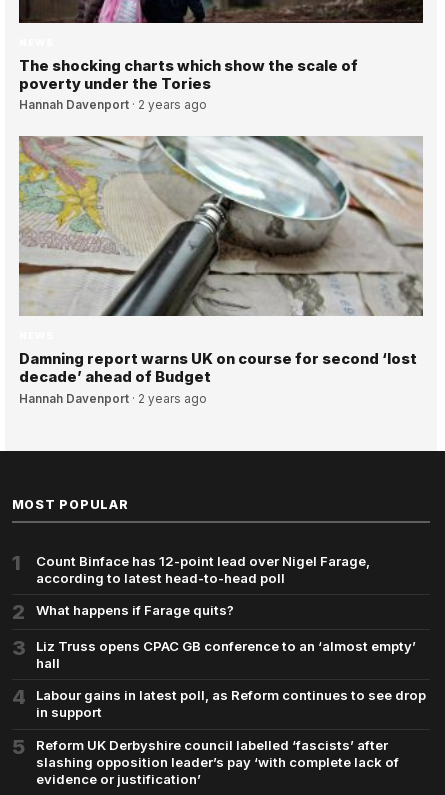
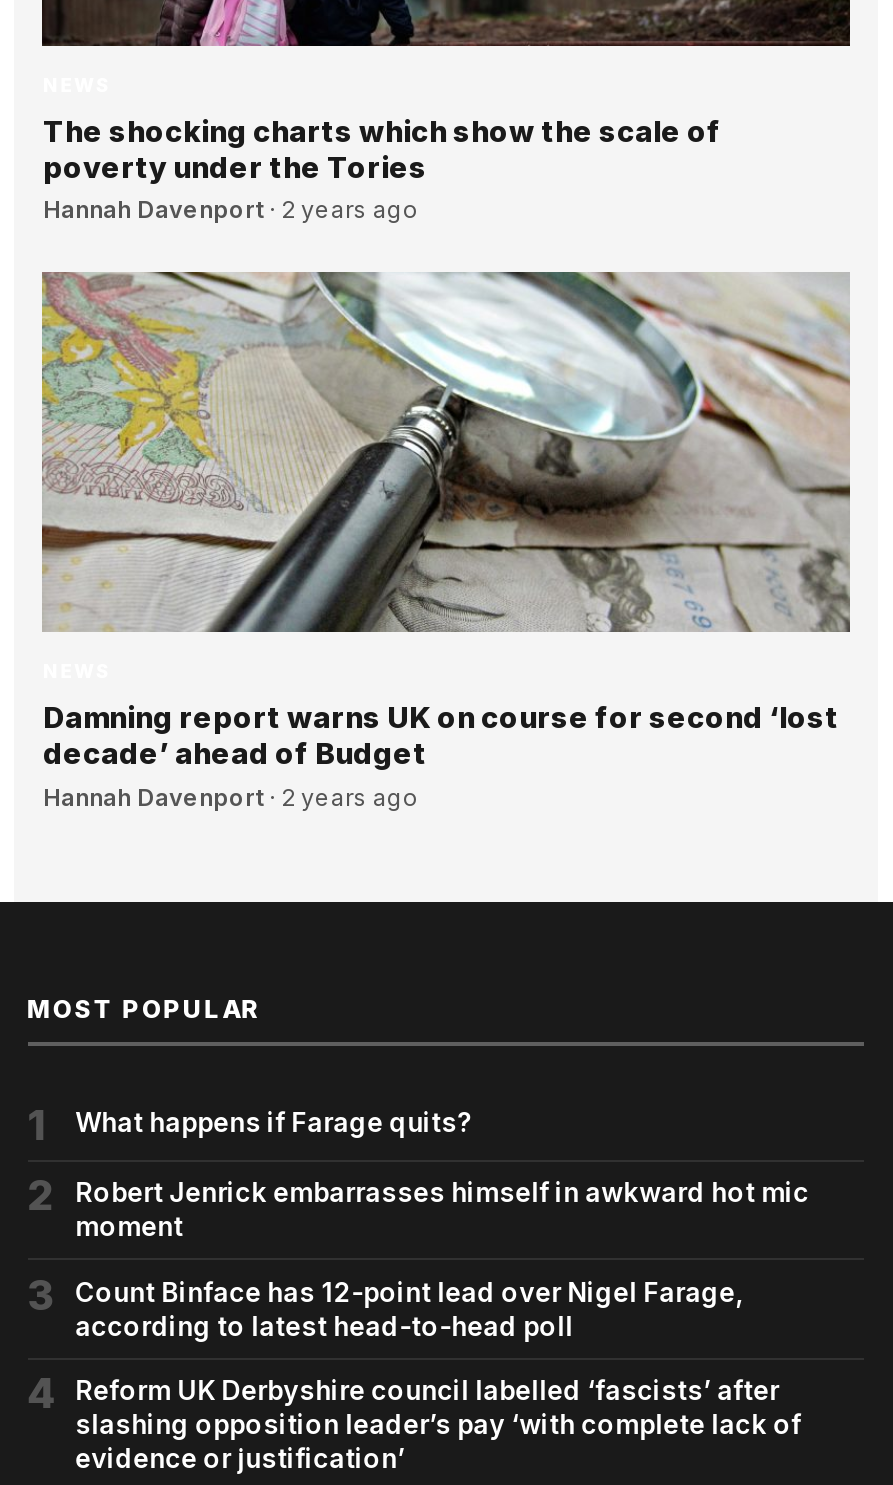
moved down: Count Binface has 12-point lead over Nigel Farage, | according to latest head-to-head poll

+ Robert Jenrick embarrasses himself in awkward hot mic
+ moment

moved up: 2 | What happens if Farage quits? | 3

- Liz Truss opens CPAC GB conference to an ‘almost empty’
- hall

- Labour gains in latest poll, as Reform continues to see drop
- in support
- 5
